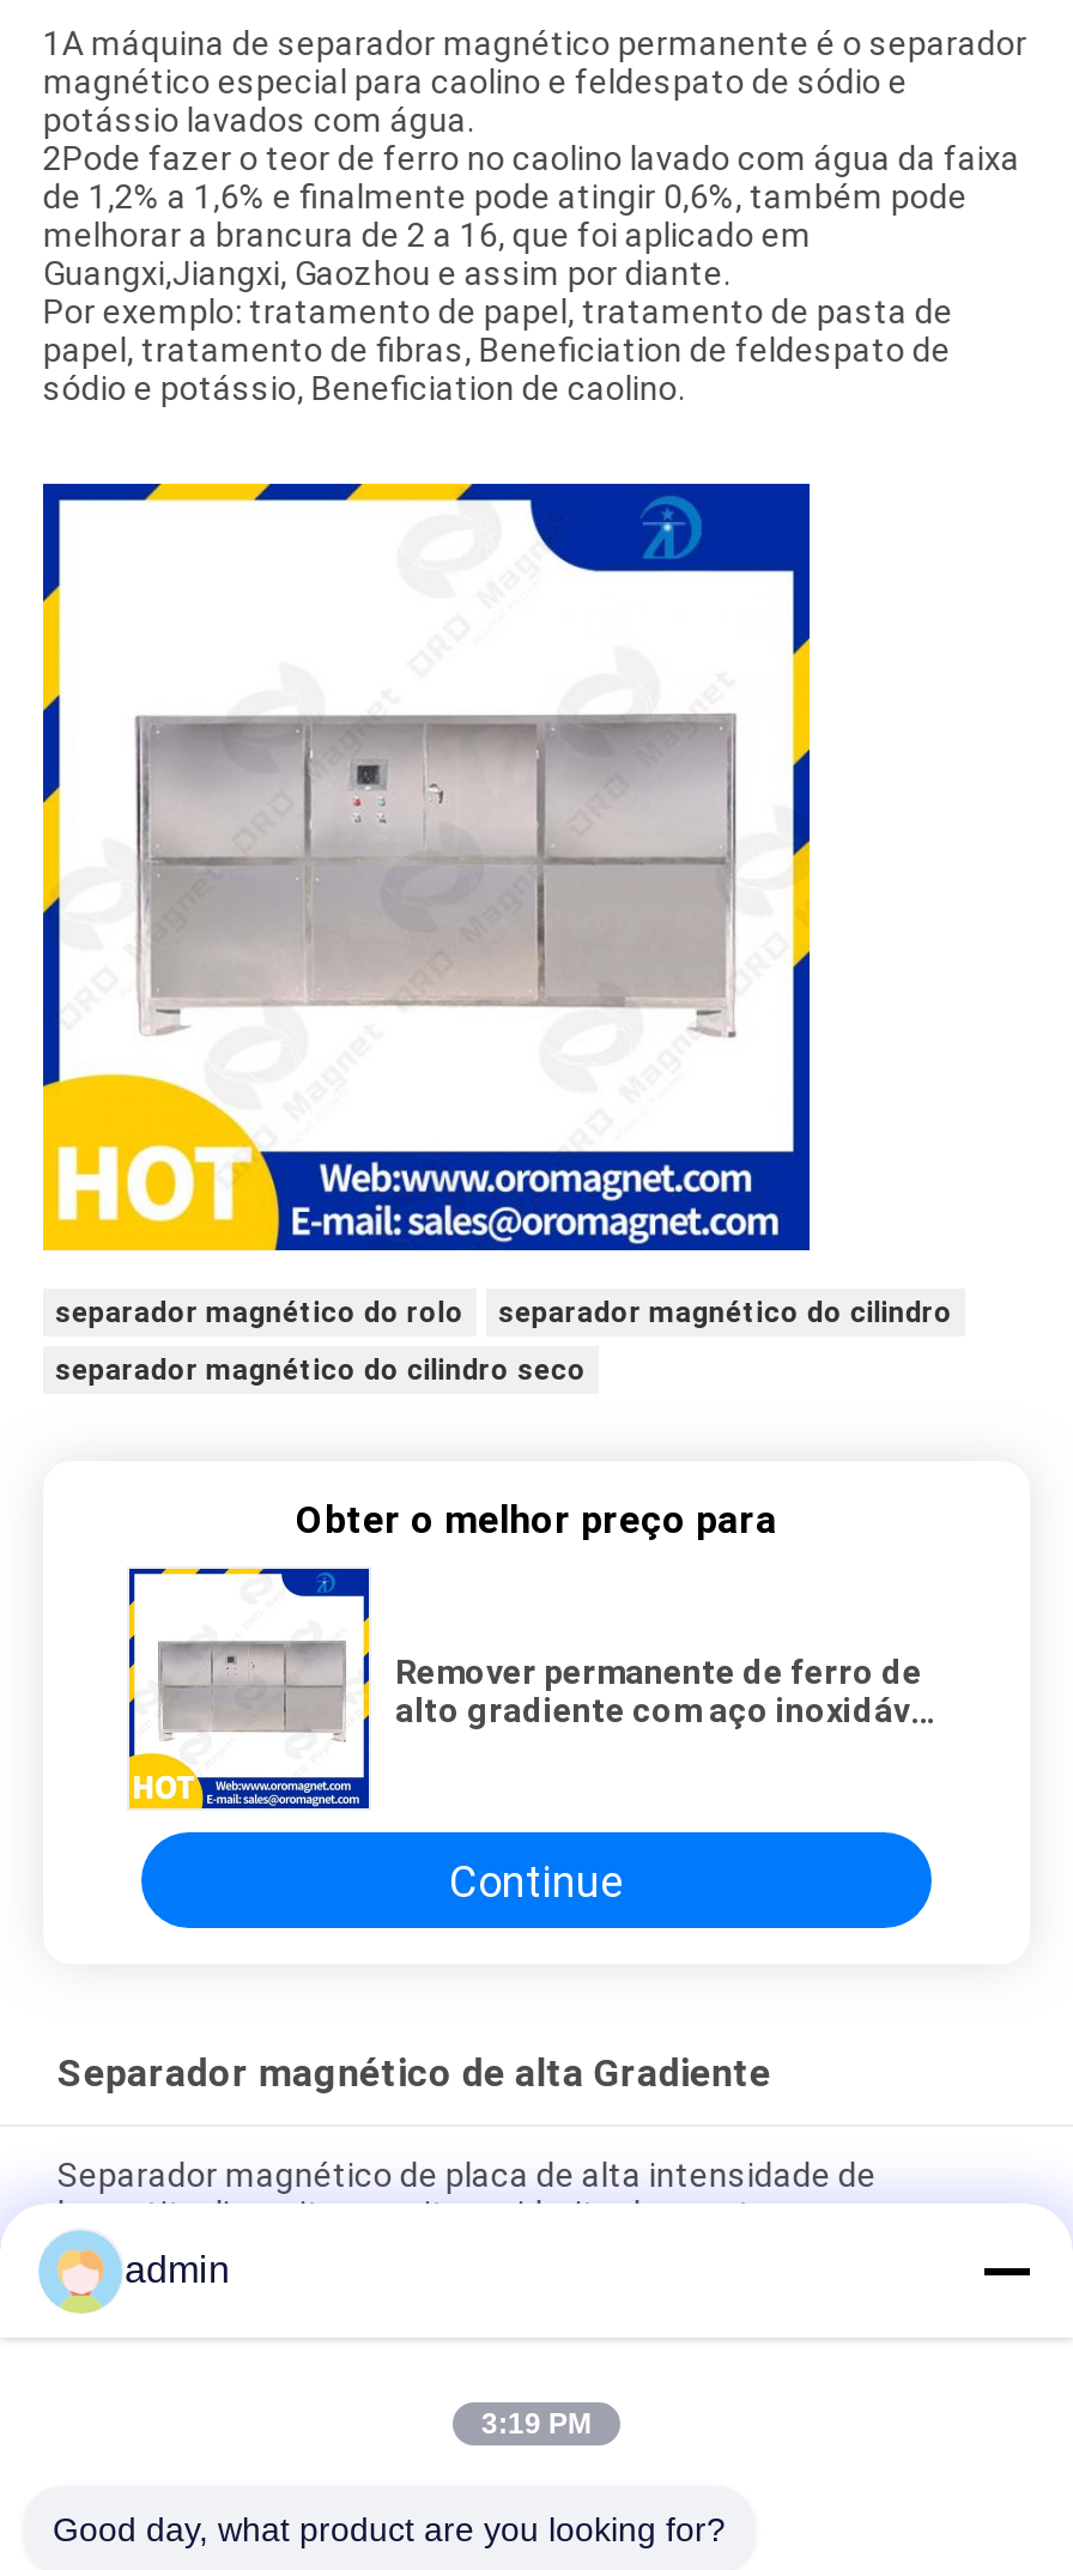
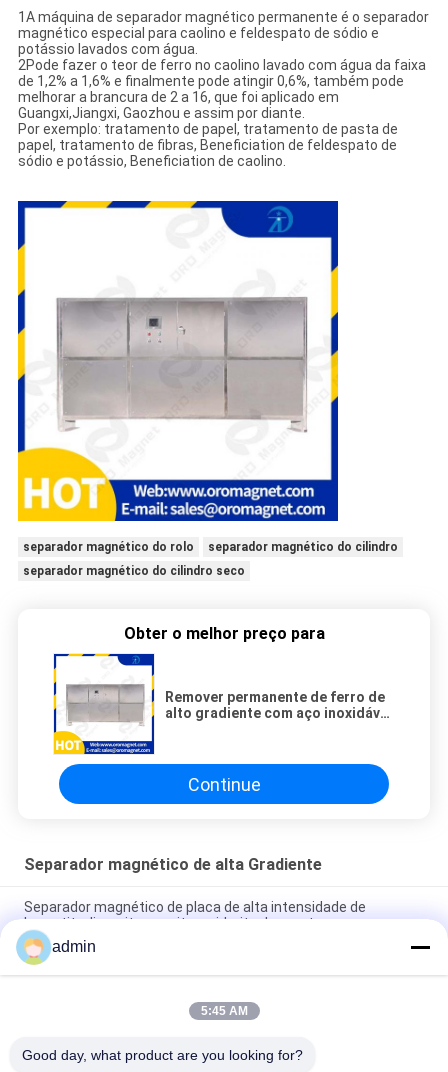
- 3:19 PM
+ 5:45 AM
